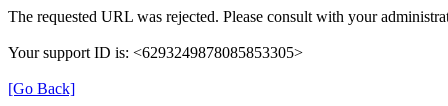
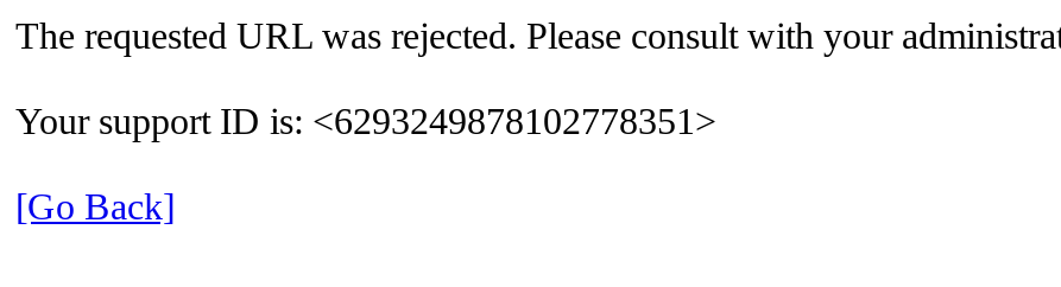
- Your support ID is: <6293249878085853305>
+ Your support ID is: <6293249878102778351>
